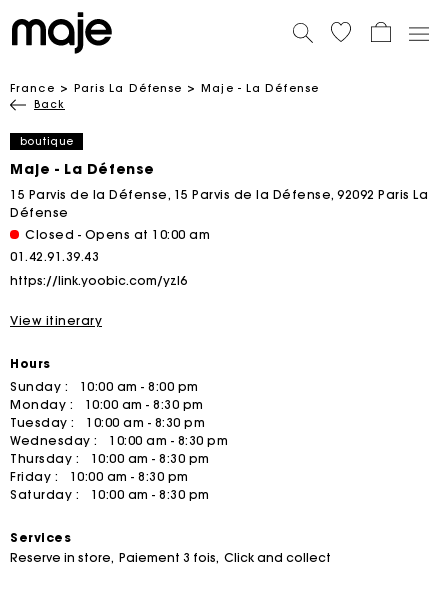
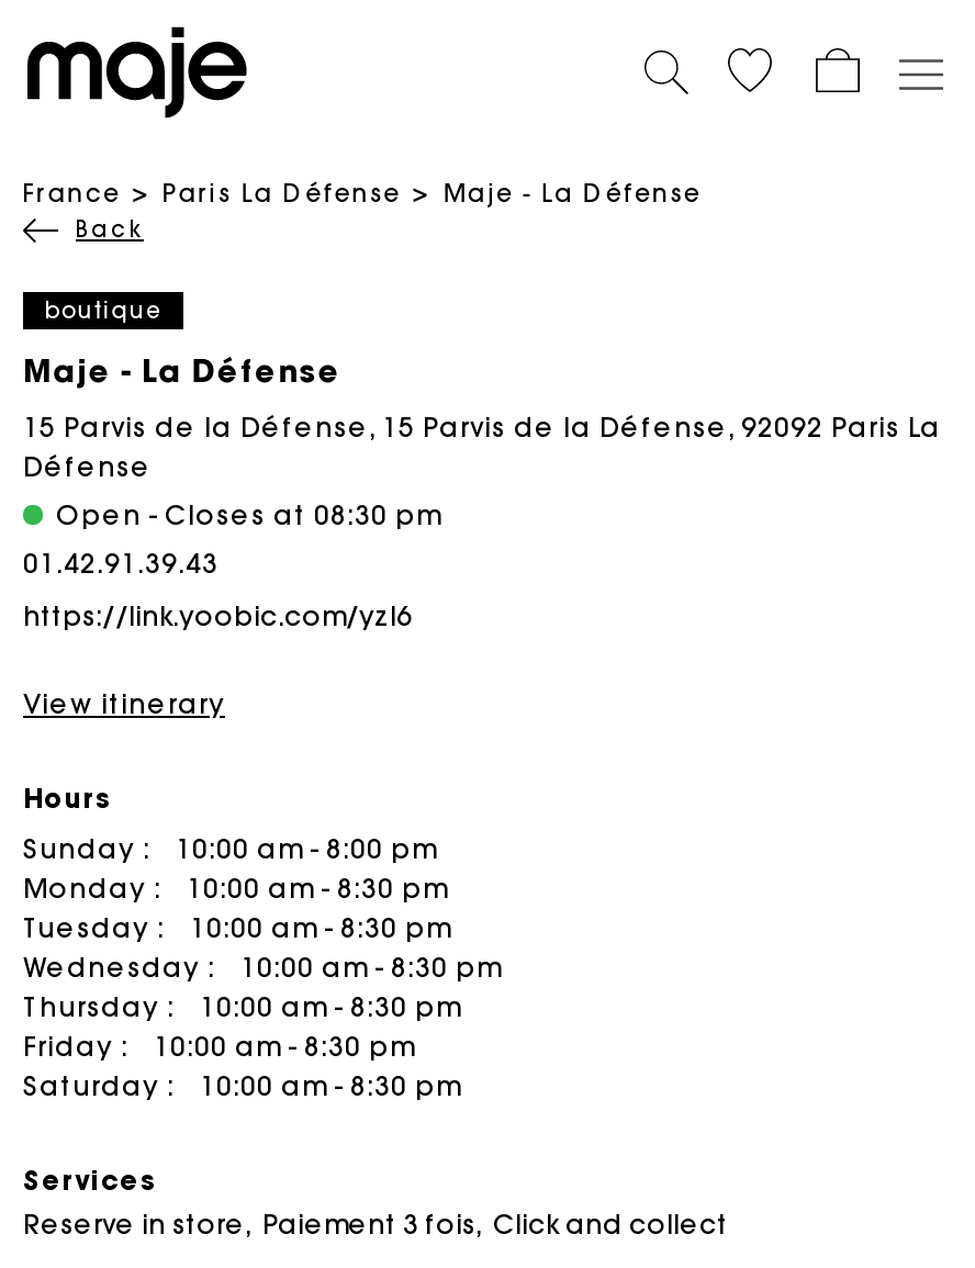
- Closed - Opens at 10:00 am
+ Open - Closes at 08:30 pm
